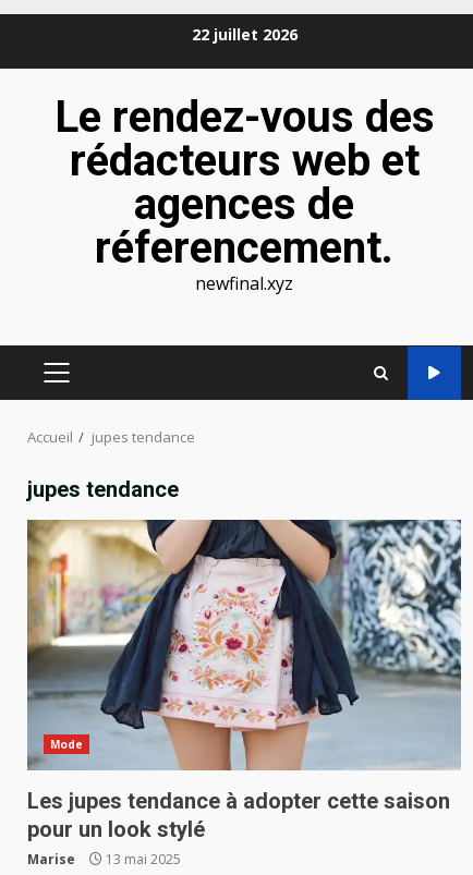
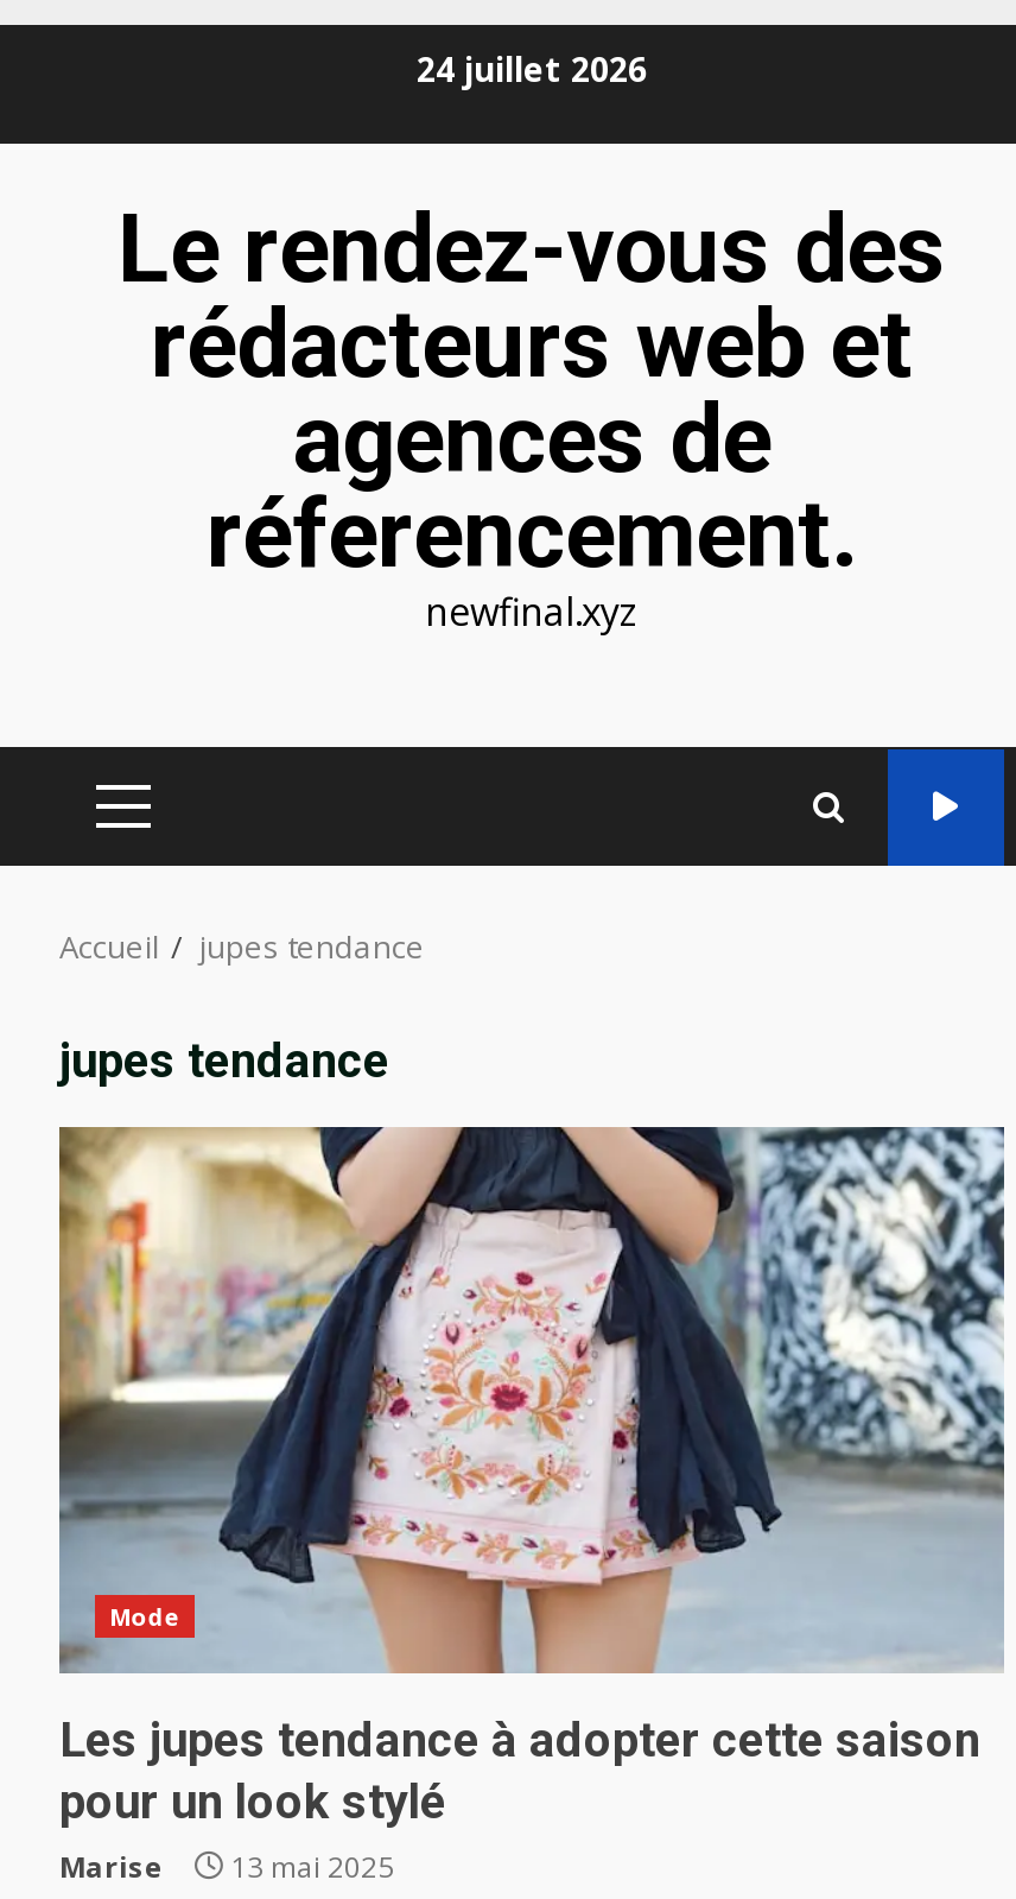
- 22 juillet 2026
+ 24 juillet 2026
